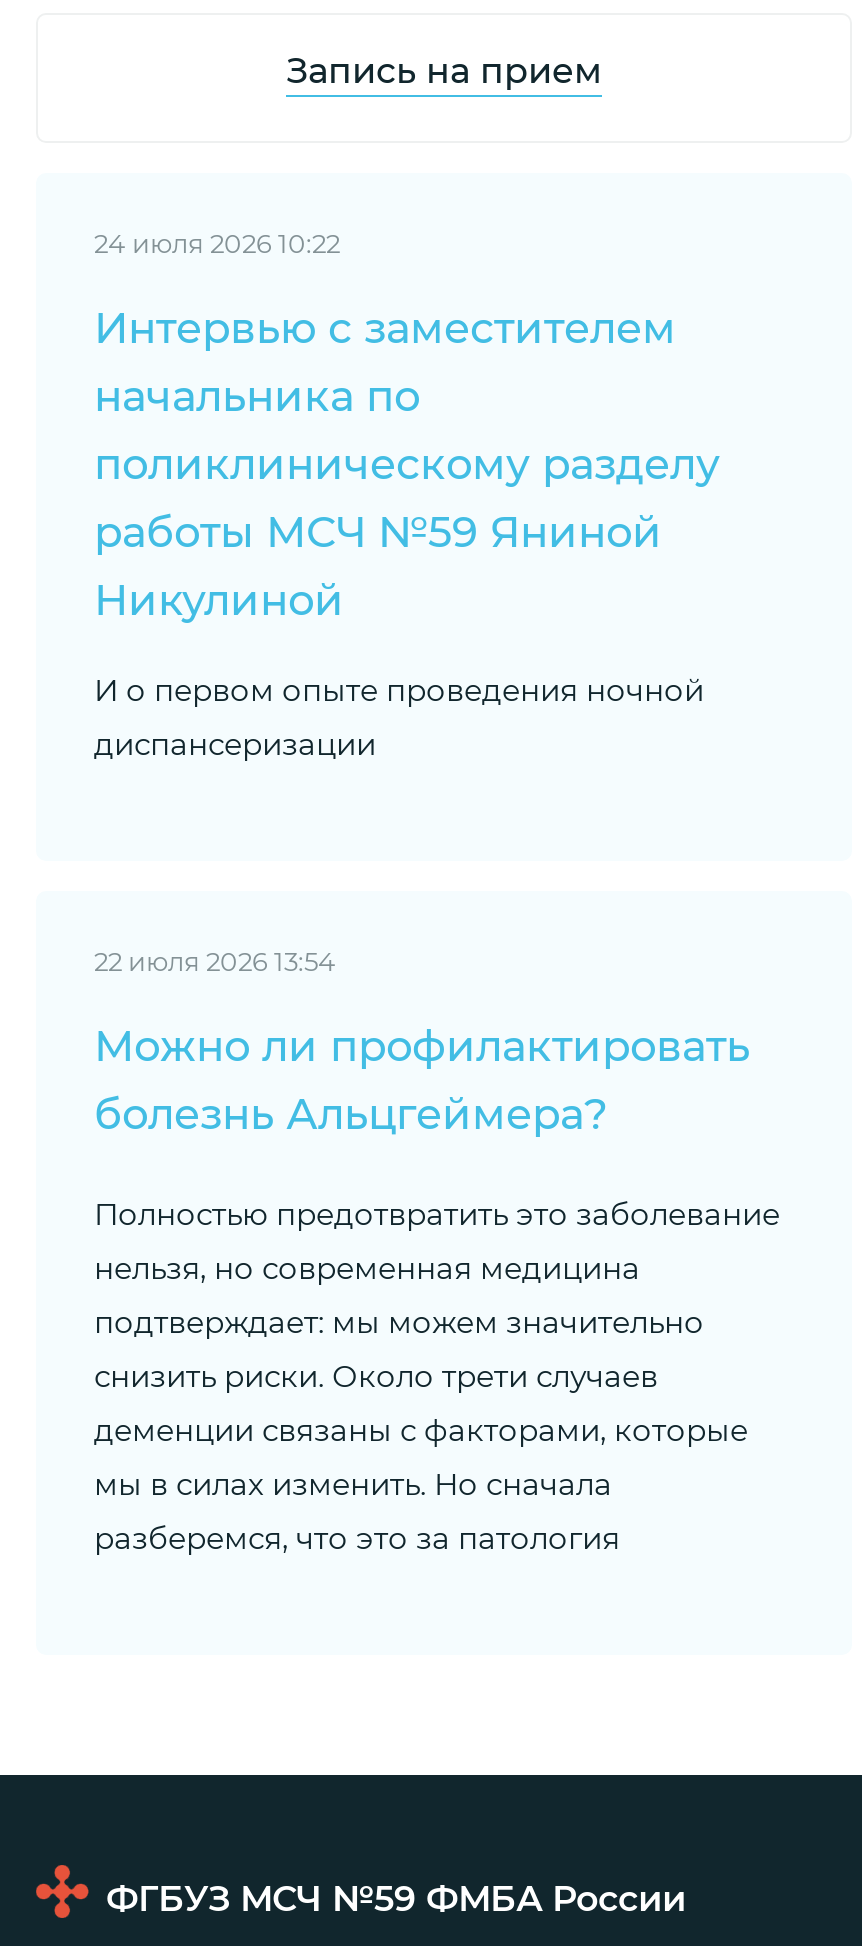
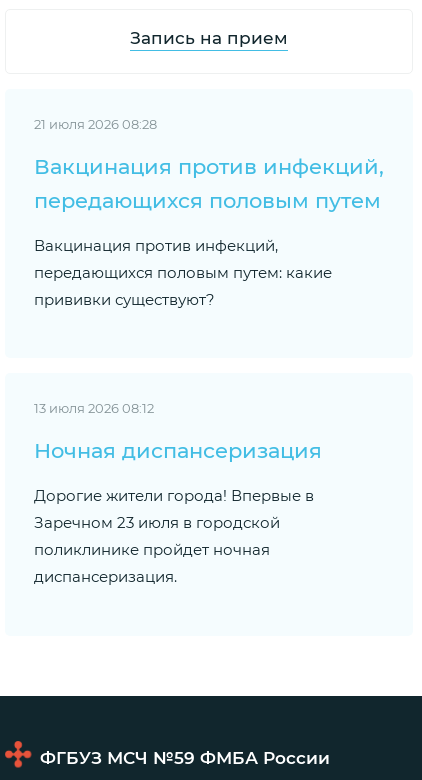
- 24 июля 2026 10:22
- Интервью с заместителем
- начальника по
- поликлиническому разделу
- работы МСЧ №59 Яниной
- Никулиной
- И о первом опыте проведения ночной
- диспансеризации
+ 21 июля 2026 08:28
+ Вакцинация против инфекций,
+ передающихся половым путем
+ Вакцинация против инфекций,
+ передающихся половым путем: какие
+ прививки существуют?

- 22 июля 2026 13:54
- Можно ли профилактировать
- болезнь Альцгеймера?
- Полностью предотвратить это заболевание
- нельзя, но современная медицина
- подтверждает: мы можем значительно
- снизить риски. Около трети случаев
- деменции связаны с факторами, которые
- мы в силах изменить. Но сначала
- разберемся, что это за патология
+ 13 июля 2026 08:12
+ Ночная диспансеризация
+ Дорогие жители города! Впервые в
+ Заречном 23 июля в городской
+ поликлинике пройдет ночная
+ диспансеризация.
